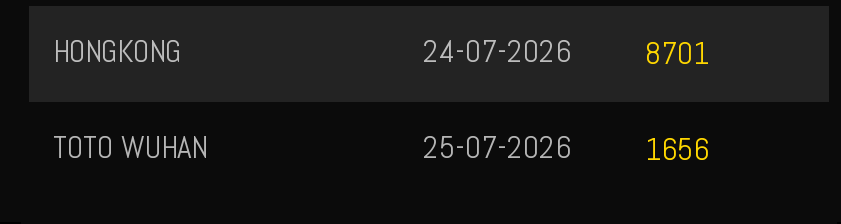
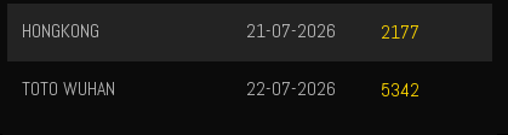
- 24-07-2026
+ 21-07-2026

- 8701
+ 2177

- 25-07-2026
+ 22-07-2026

- 1656
+ 5342
